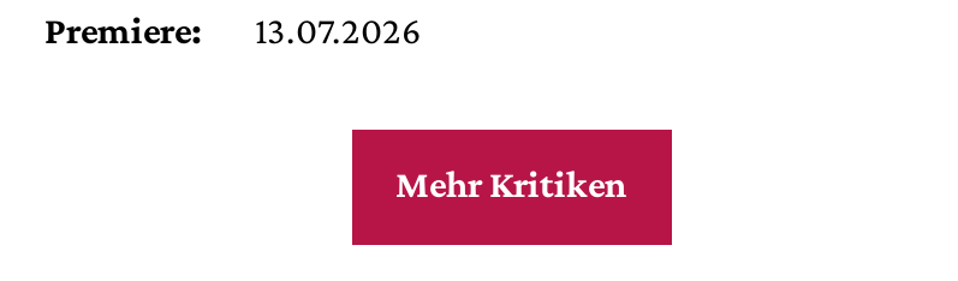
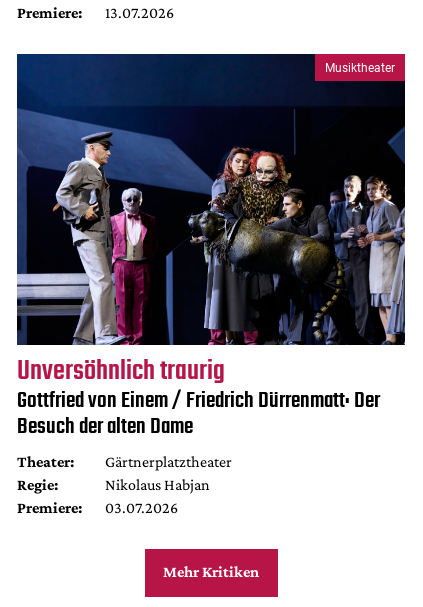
+ [image]
+ Musiktheater

+ Unversöhnlich traurig
+ Gottfried von Einem / Friedrich Dürrenmatt: Der
+ Besuch der alten Dame
+ Theater:
+ Gärtnerplatztheater
+ Regie:
+ Nikolaus Habjan
+ Premiere:
+ 03.07.2026
